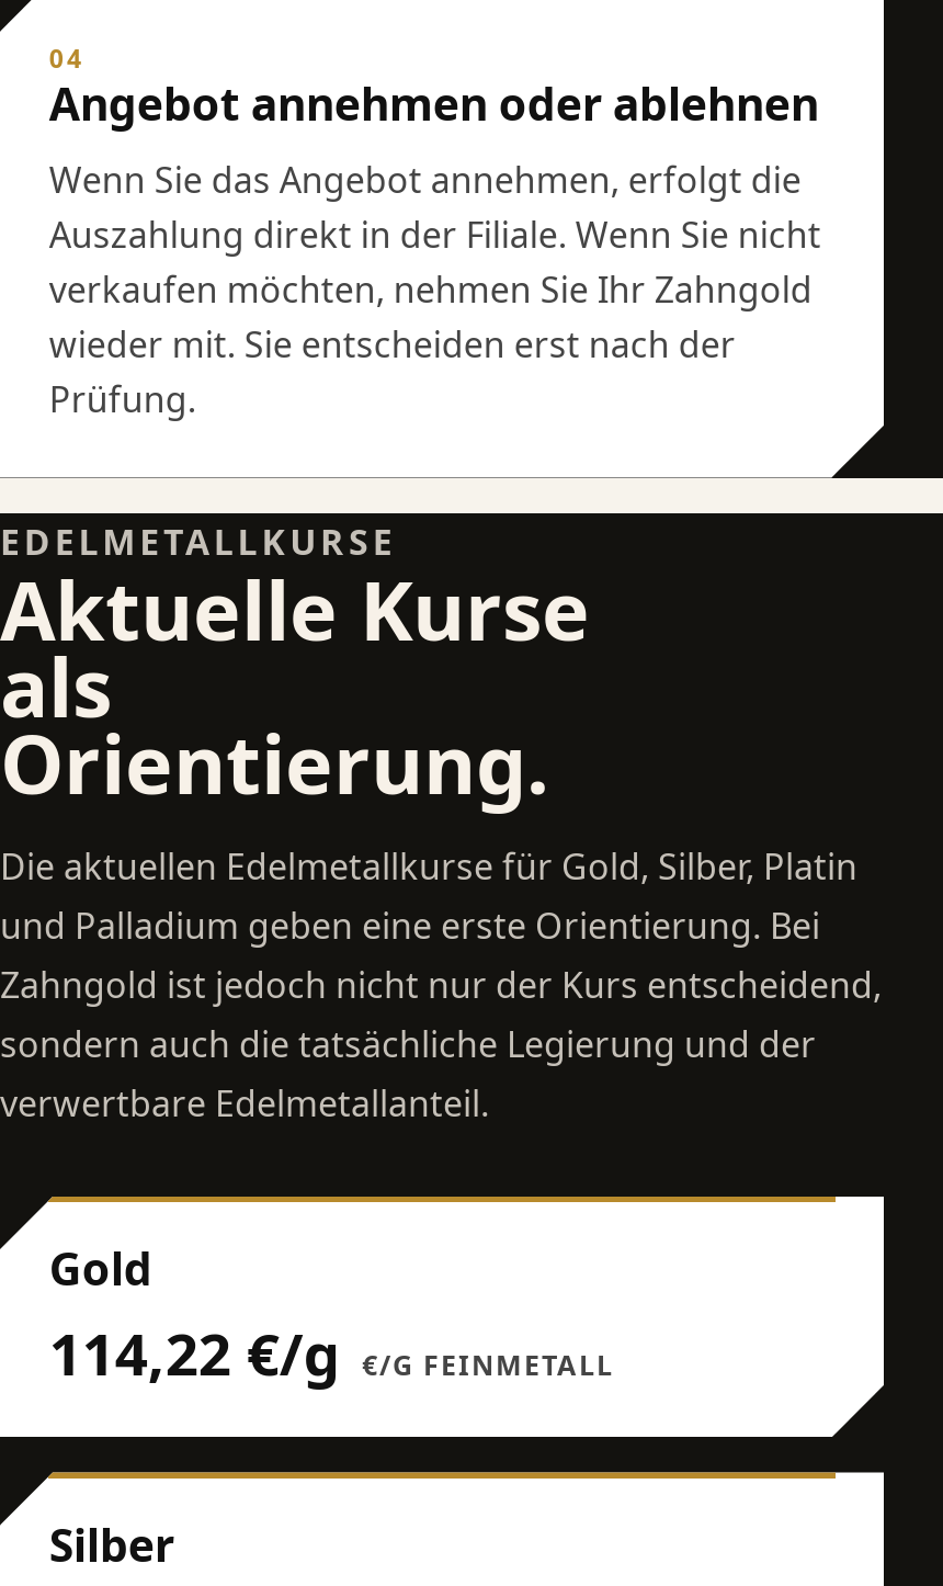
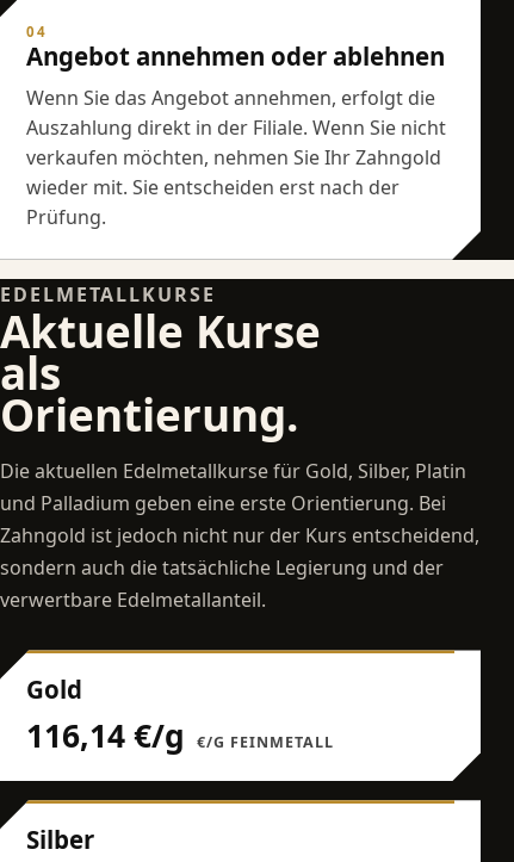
- 114,22 €/g €/G FEINMETALL
+ 116,14 €/g €/G FEINMETALL
